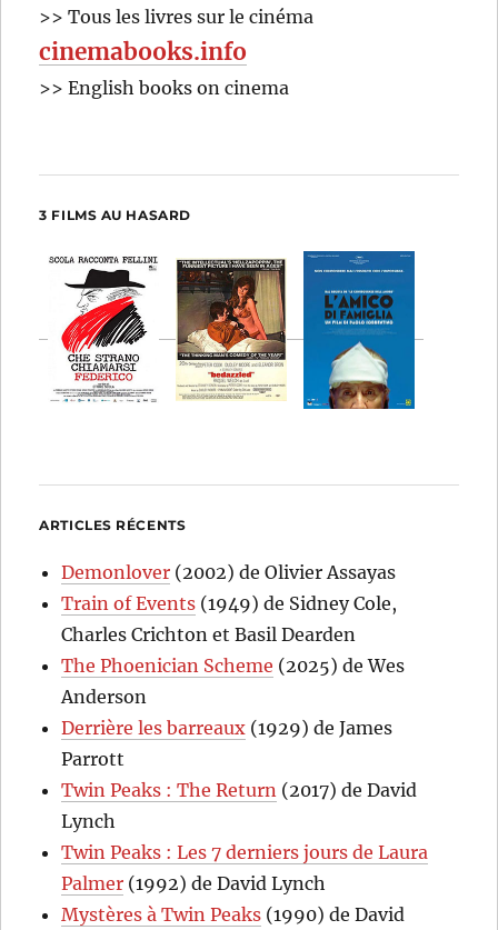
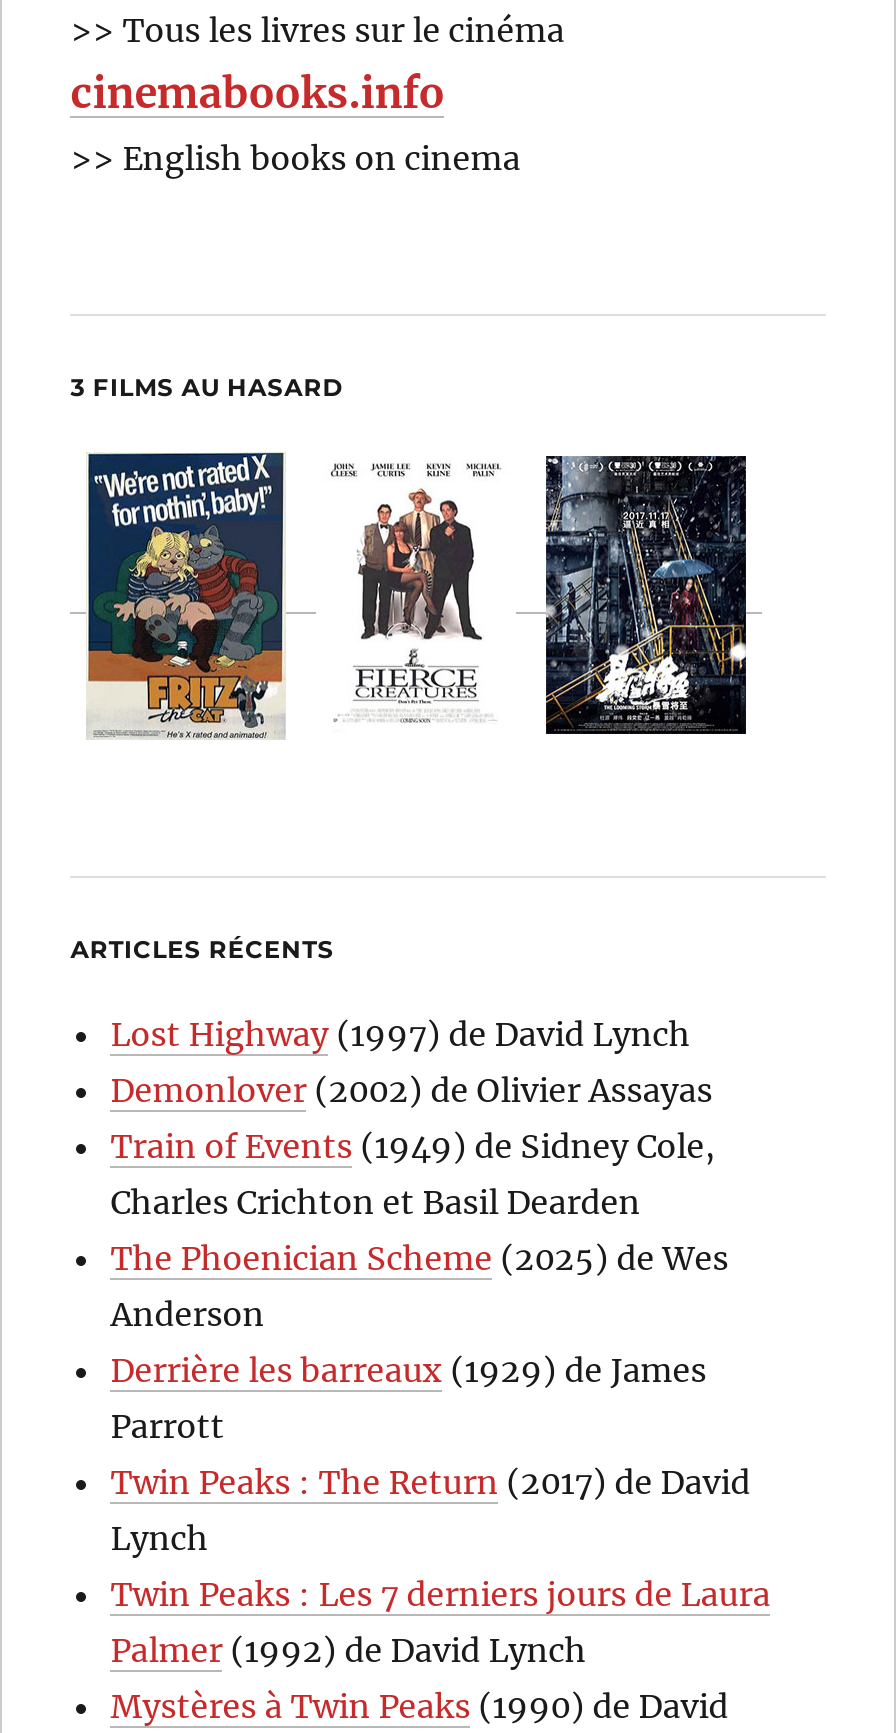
- [image]
+ [image]

- [image]
+ [image]

- [image]
+ [image]

+ Lost Highway (1997) de David Lynch
